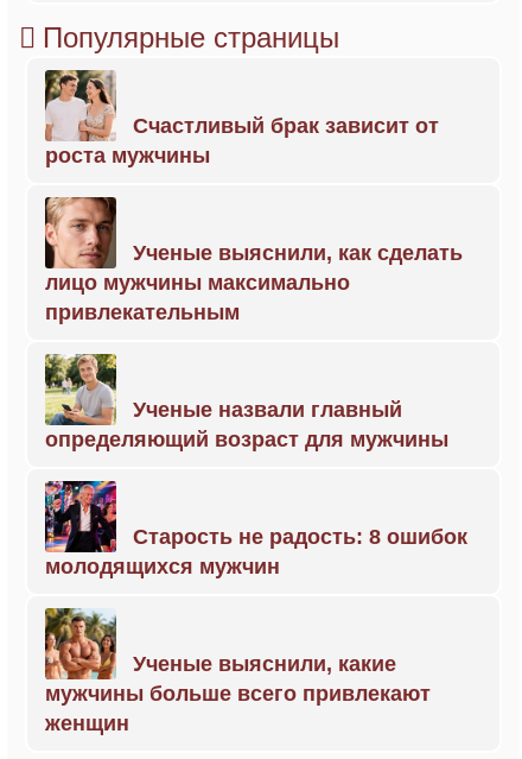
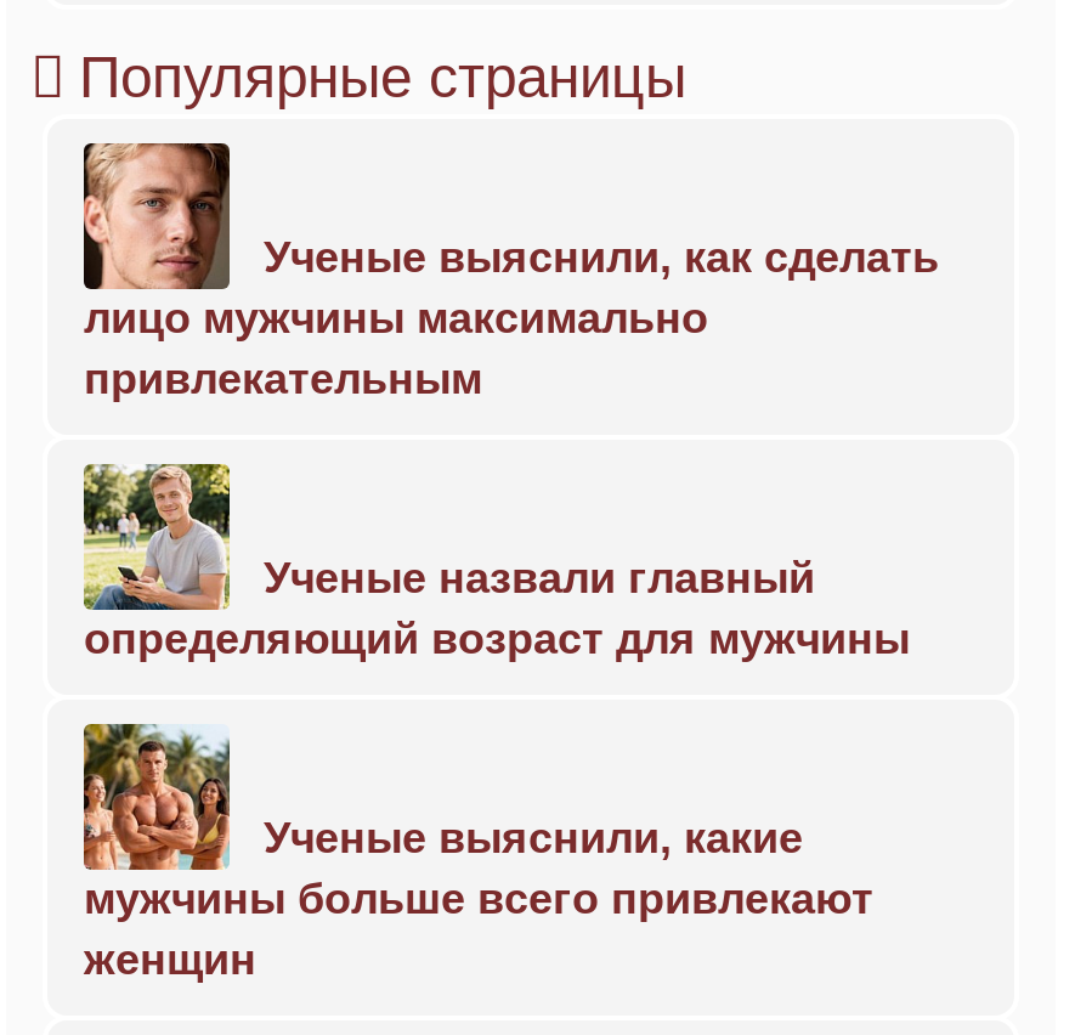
- [image]
- Счастливый брак зависит от
- роста мужчины

- [image]
- Старость не радость: 8 ошибок
- молодящихся мужчин
